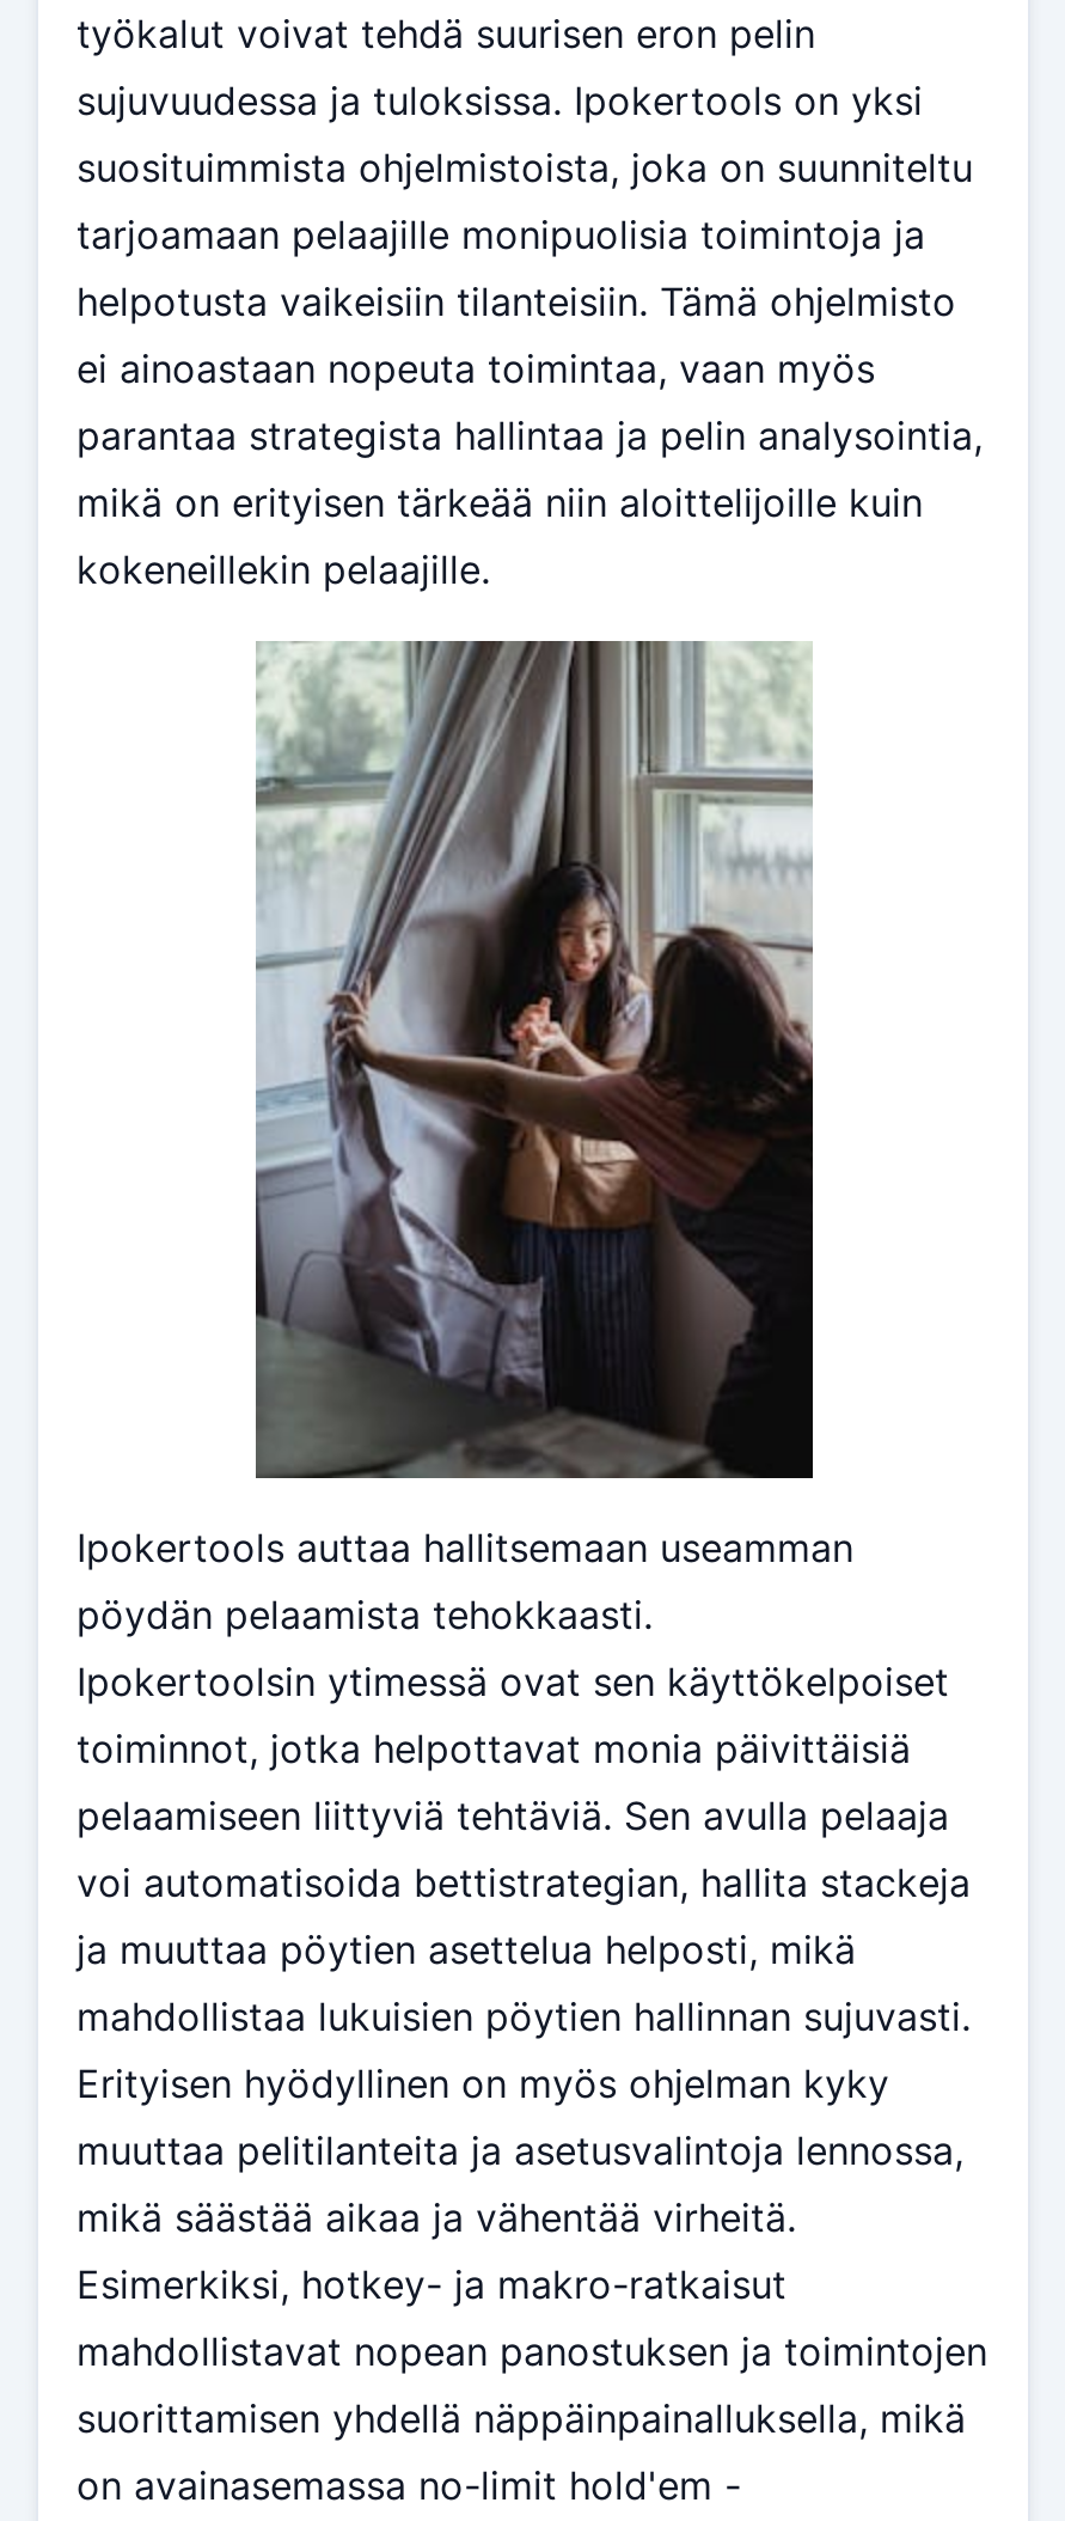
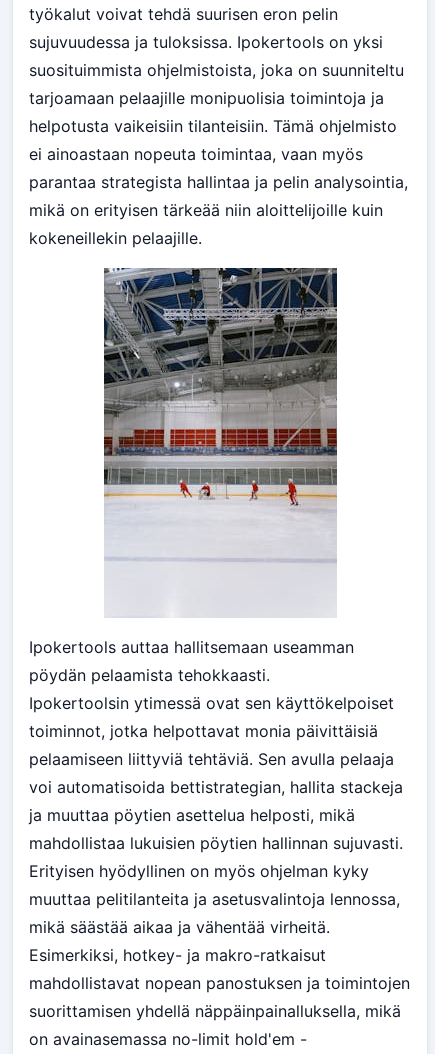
- [image]
+ [image]
